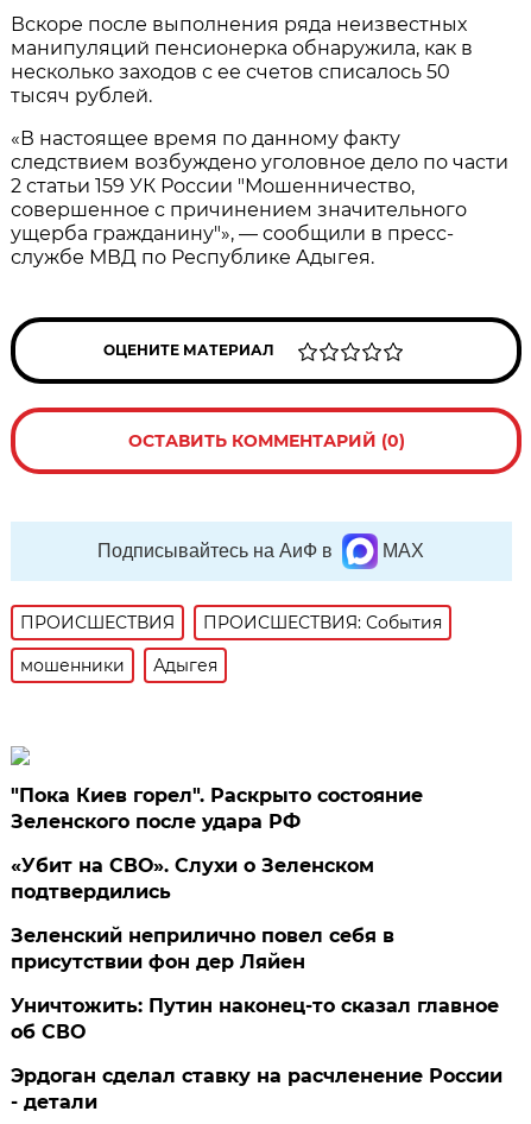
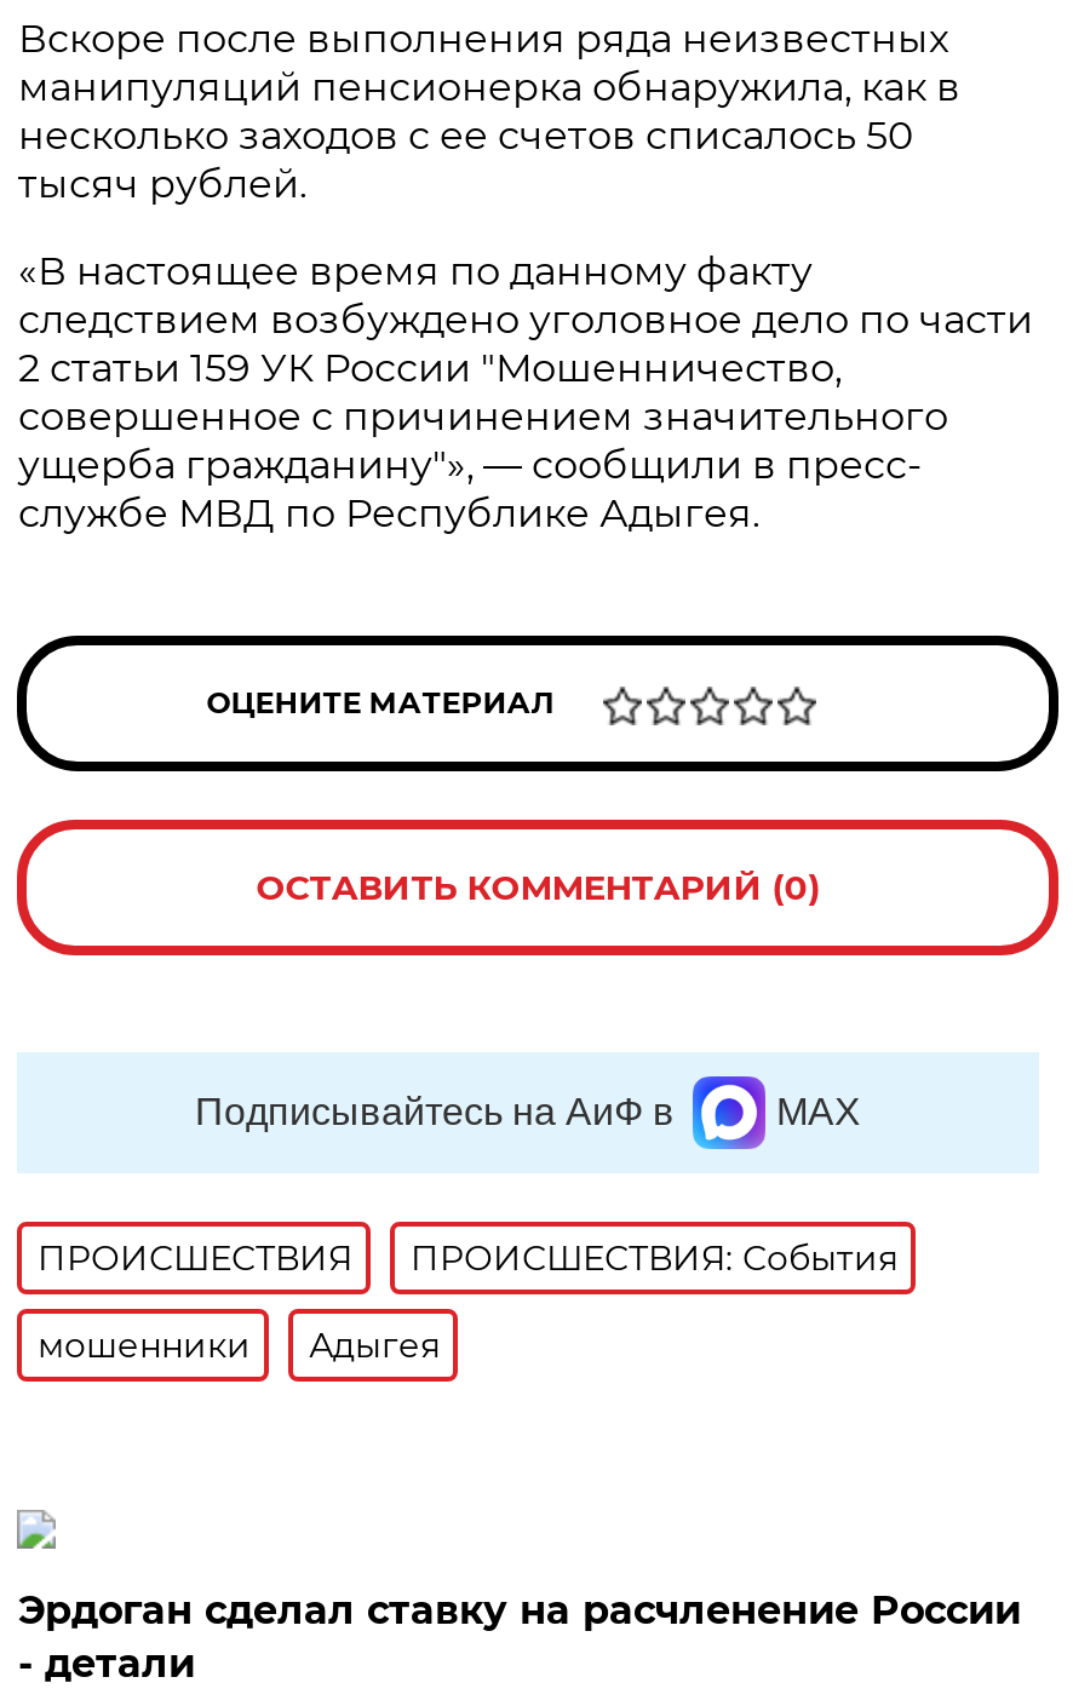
- "Пока Киев горел". Раскрыто состояние
- Зеленского после удара РФ
- «Убит на СВО». Слухи о Зеленском
- подтвердились
- Зеленский неприлично повел cебя в
- присутствии фон дер Ляйен
- Уничтожить: Путин наконец-то сказал главное
- об СВО
